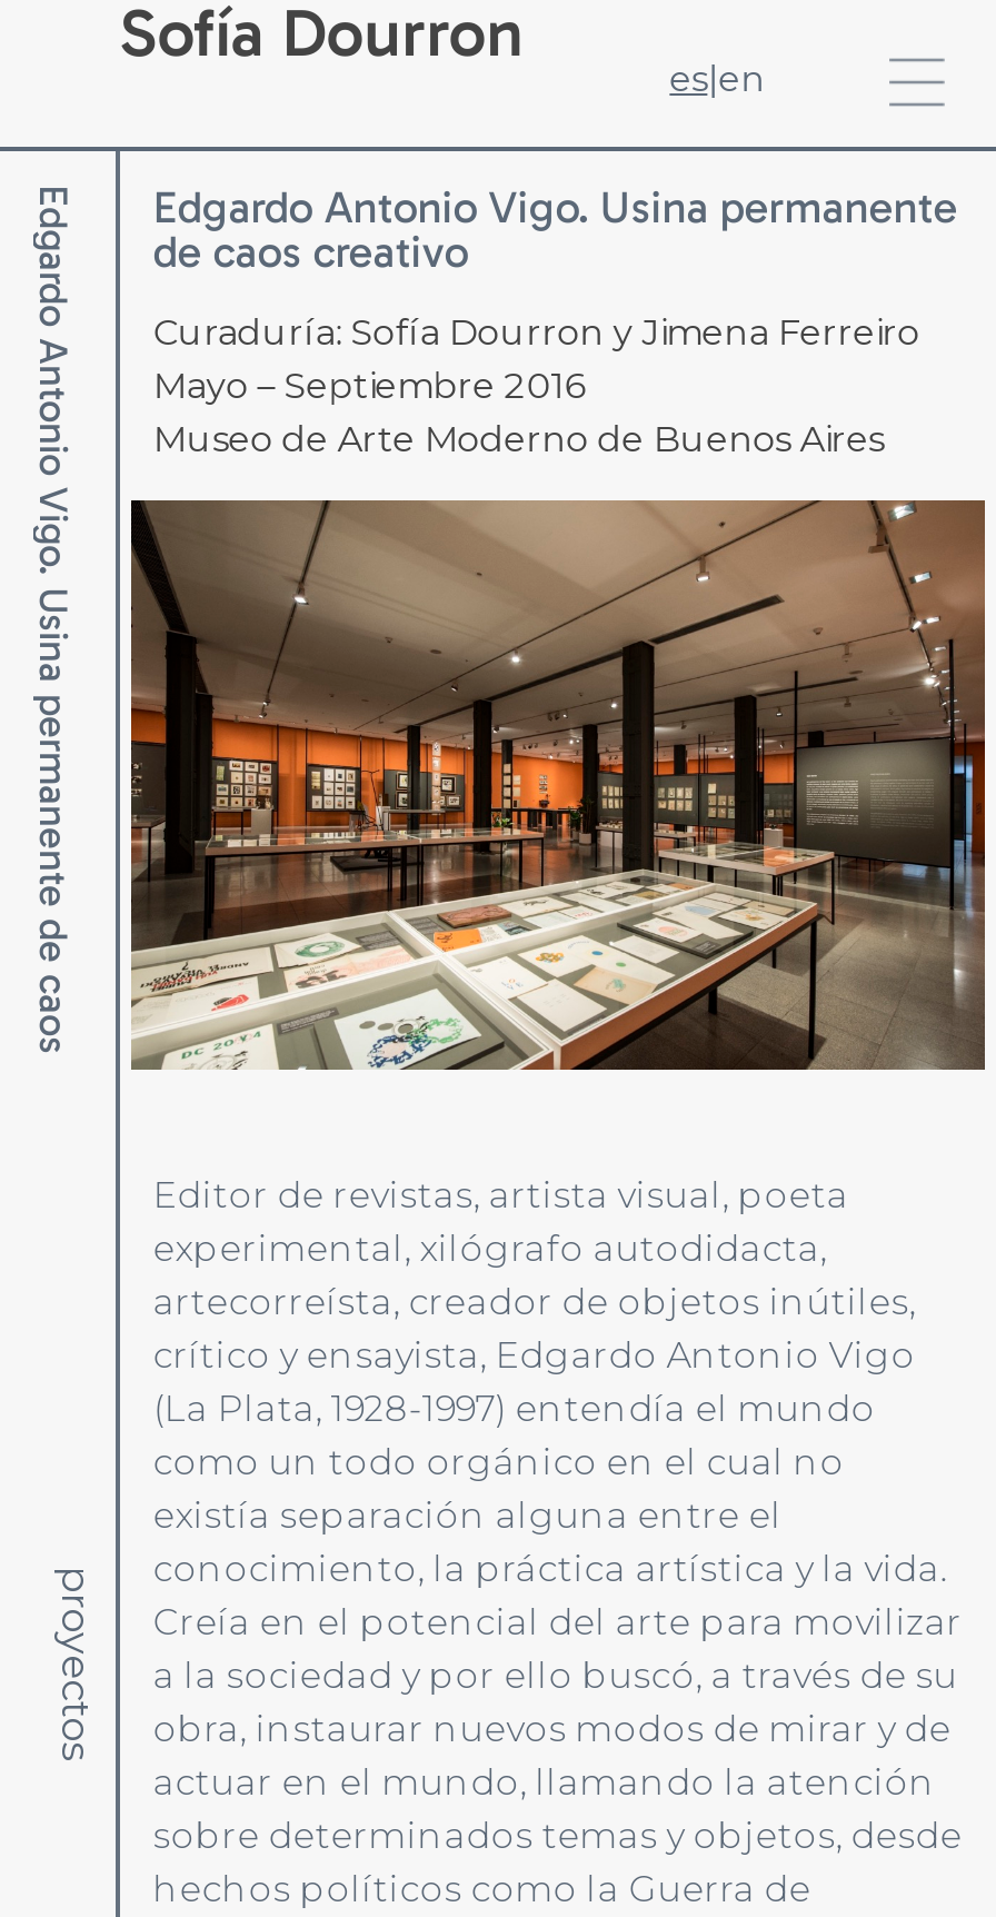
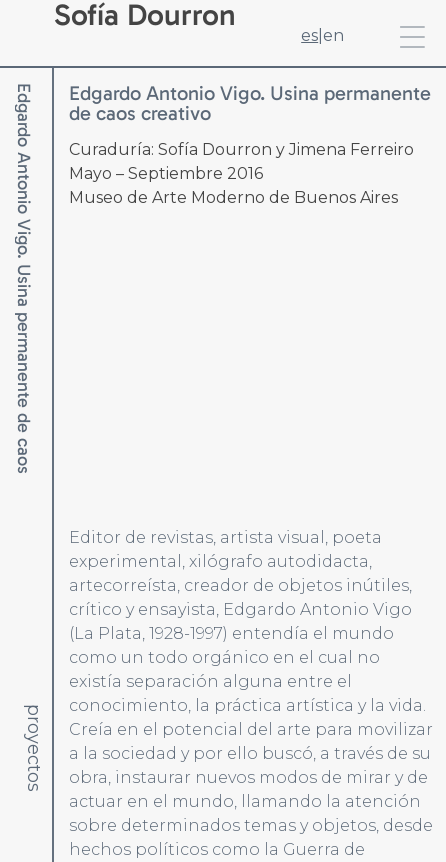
- [image]
